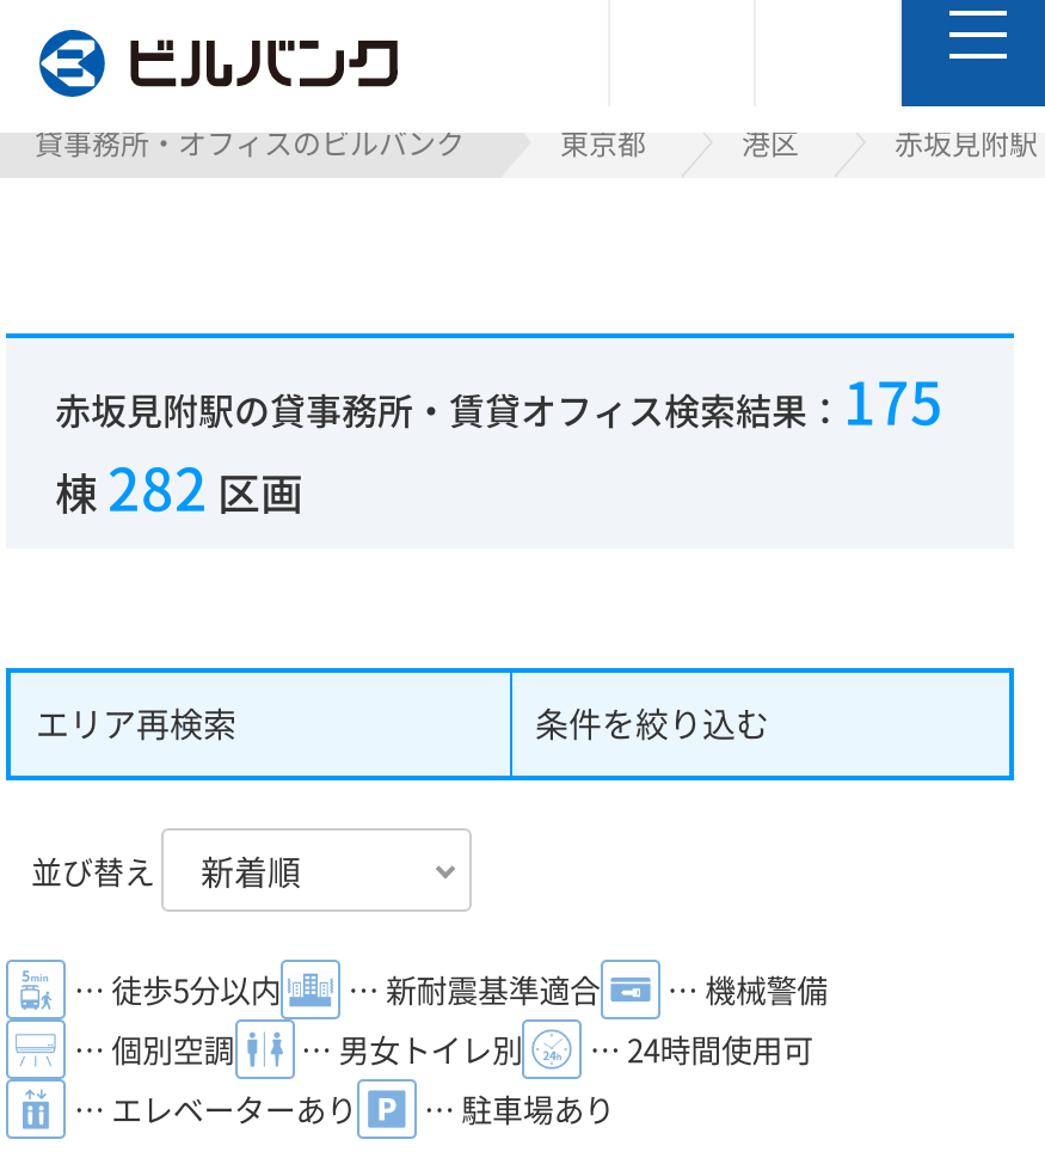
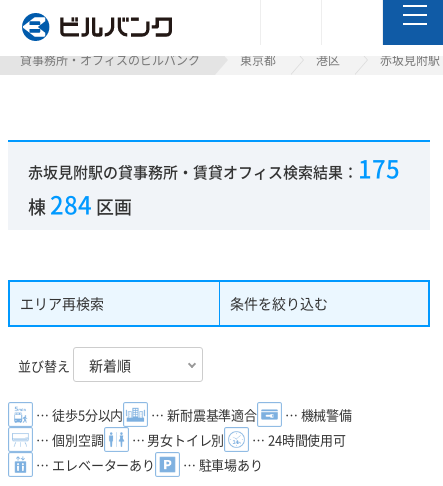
- 棟282区画
+ 棟284区画
